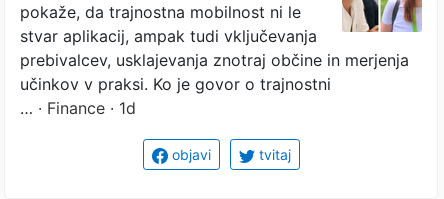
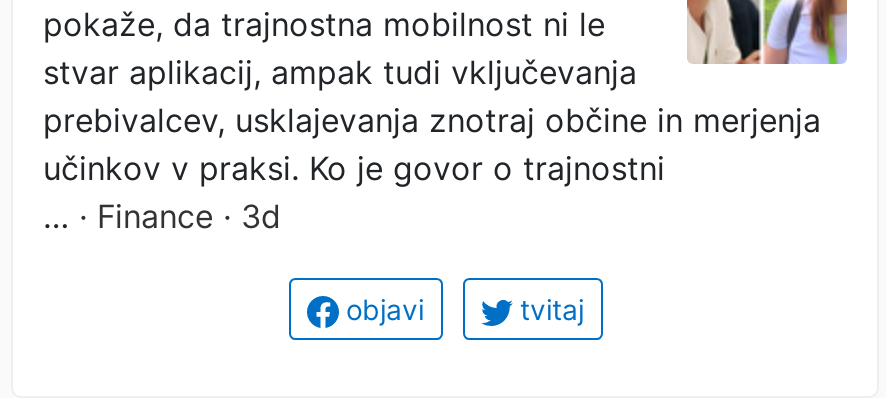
- … · Finance · 1d
+ … · Finance · 3d
